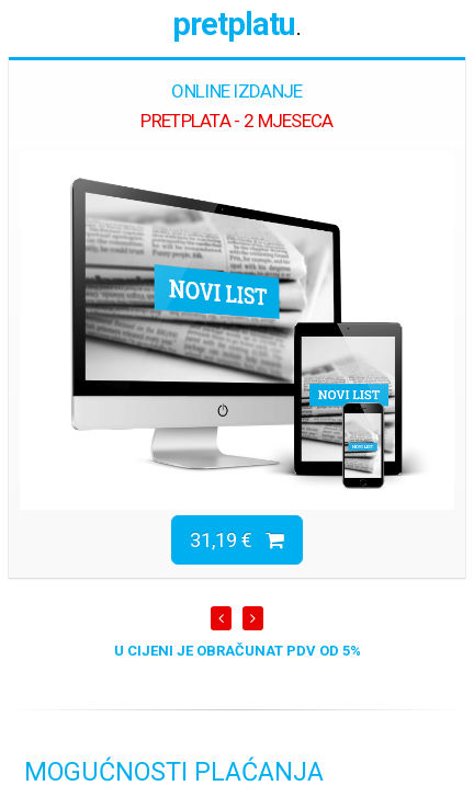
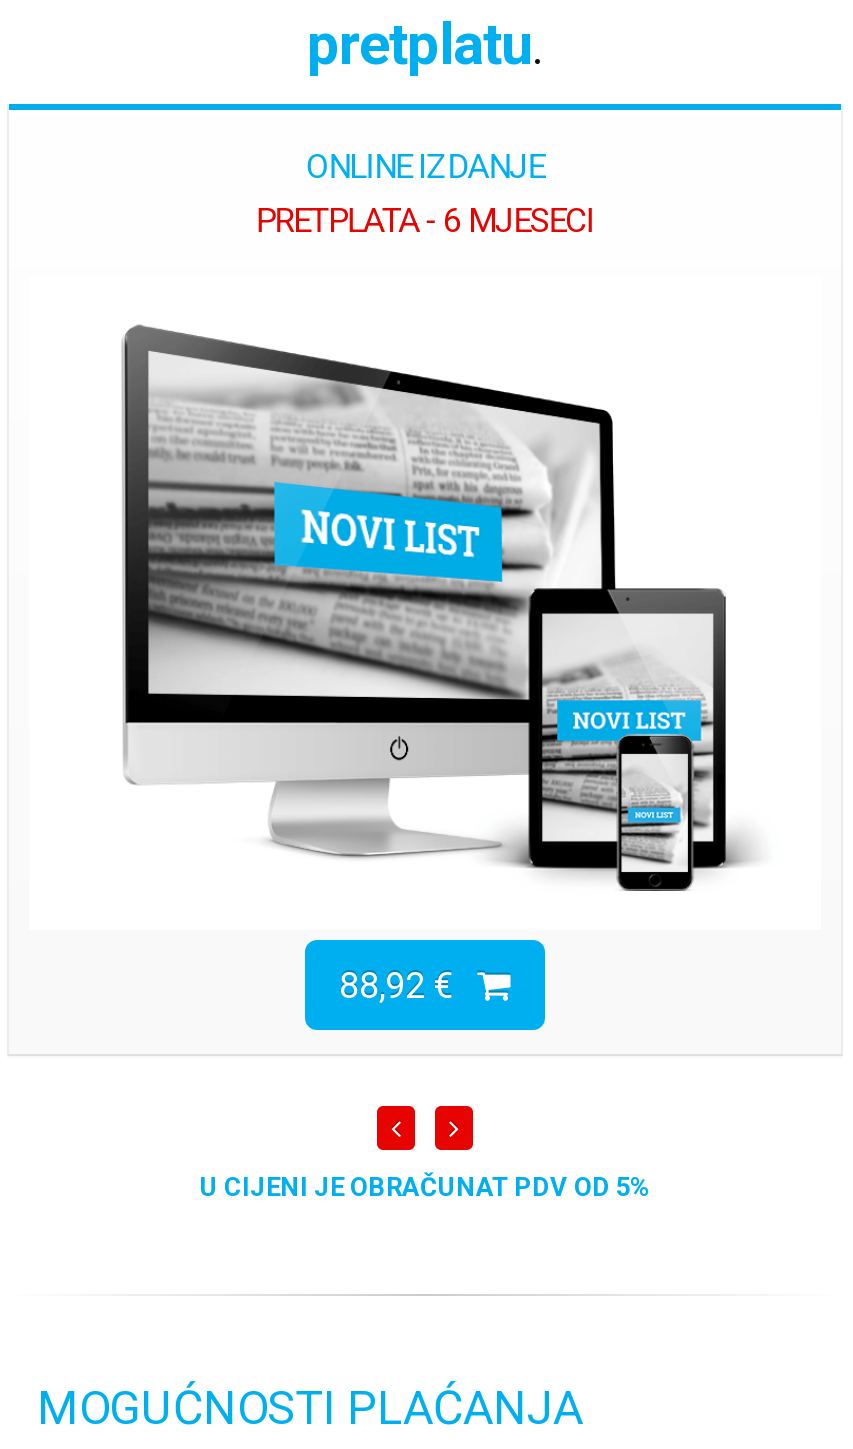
- PRETPLATA - 2 MJESECA
+ PRETPLATA - 6 MJESECI

- 31,19 €
+ 88,92 €
